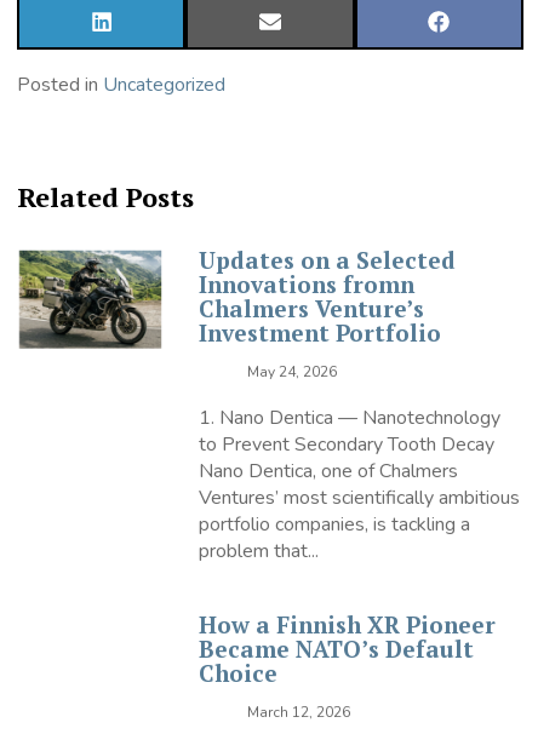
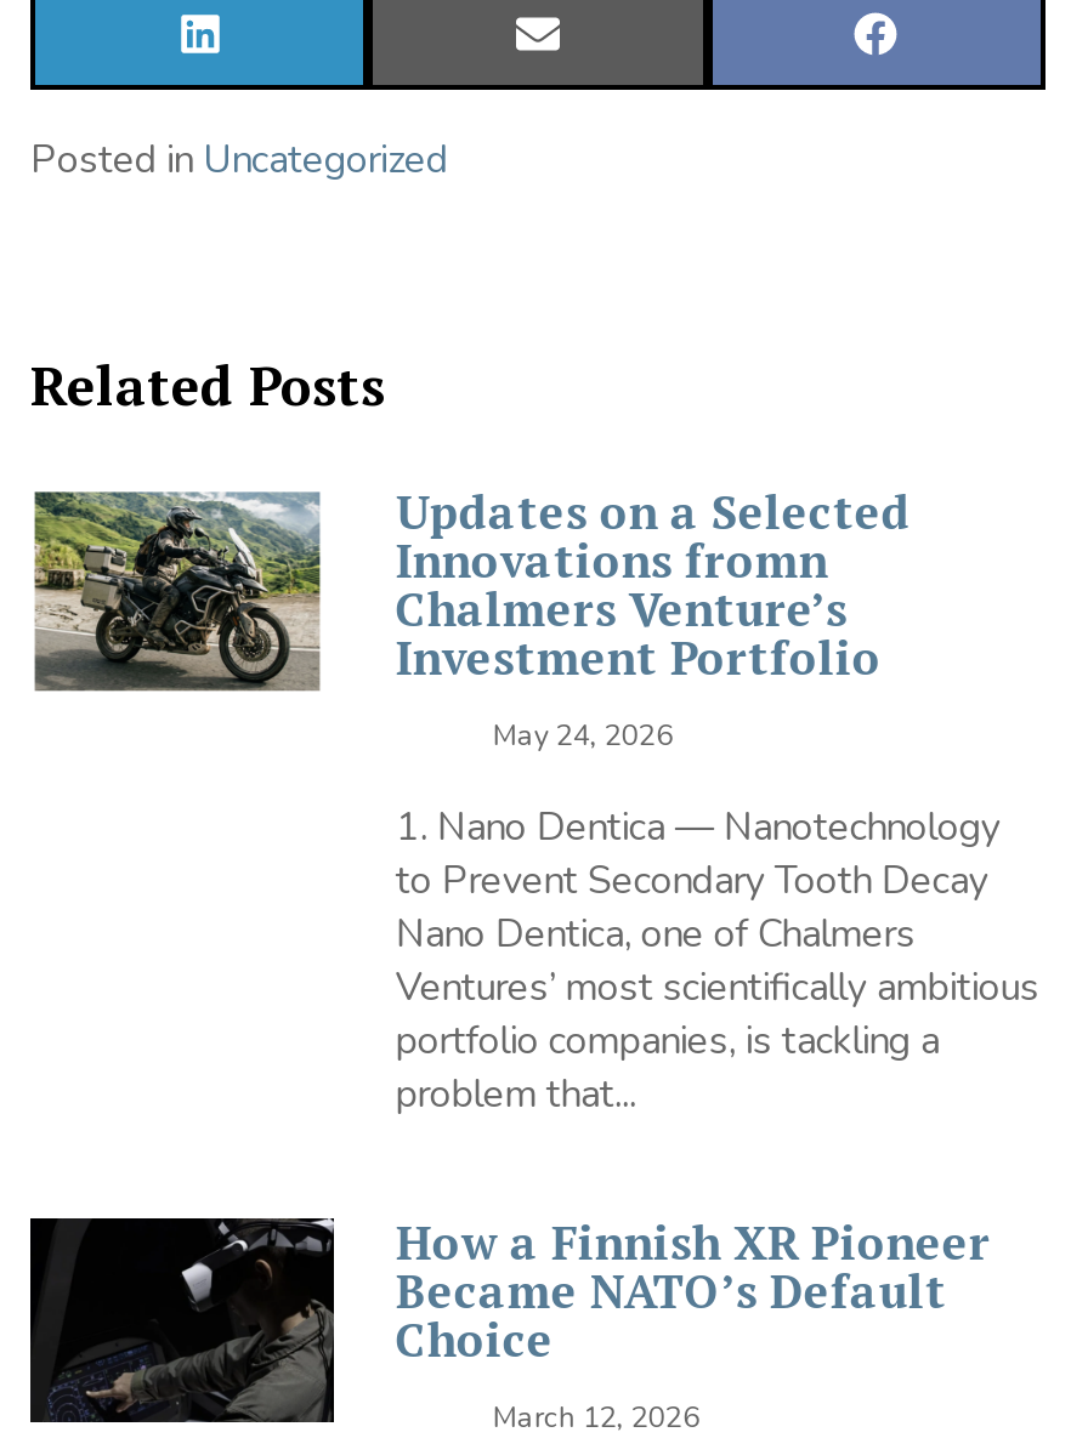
+ [image]
